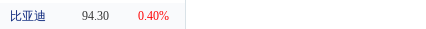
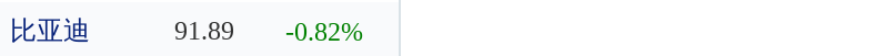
- 94.30
+ 91.89

- 0.40%
+ -0.82%
